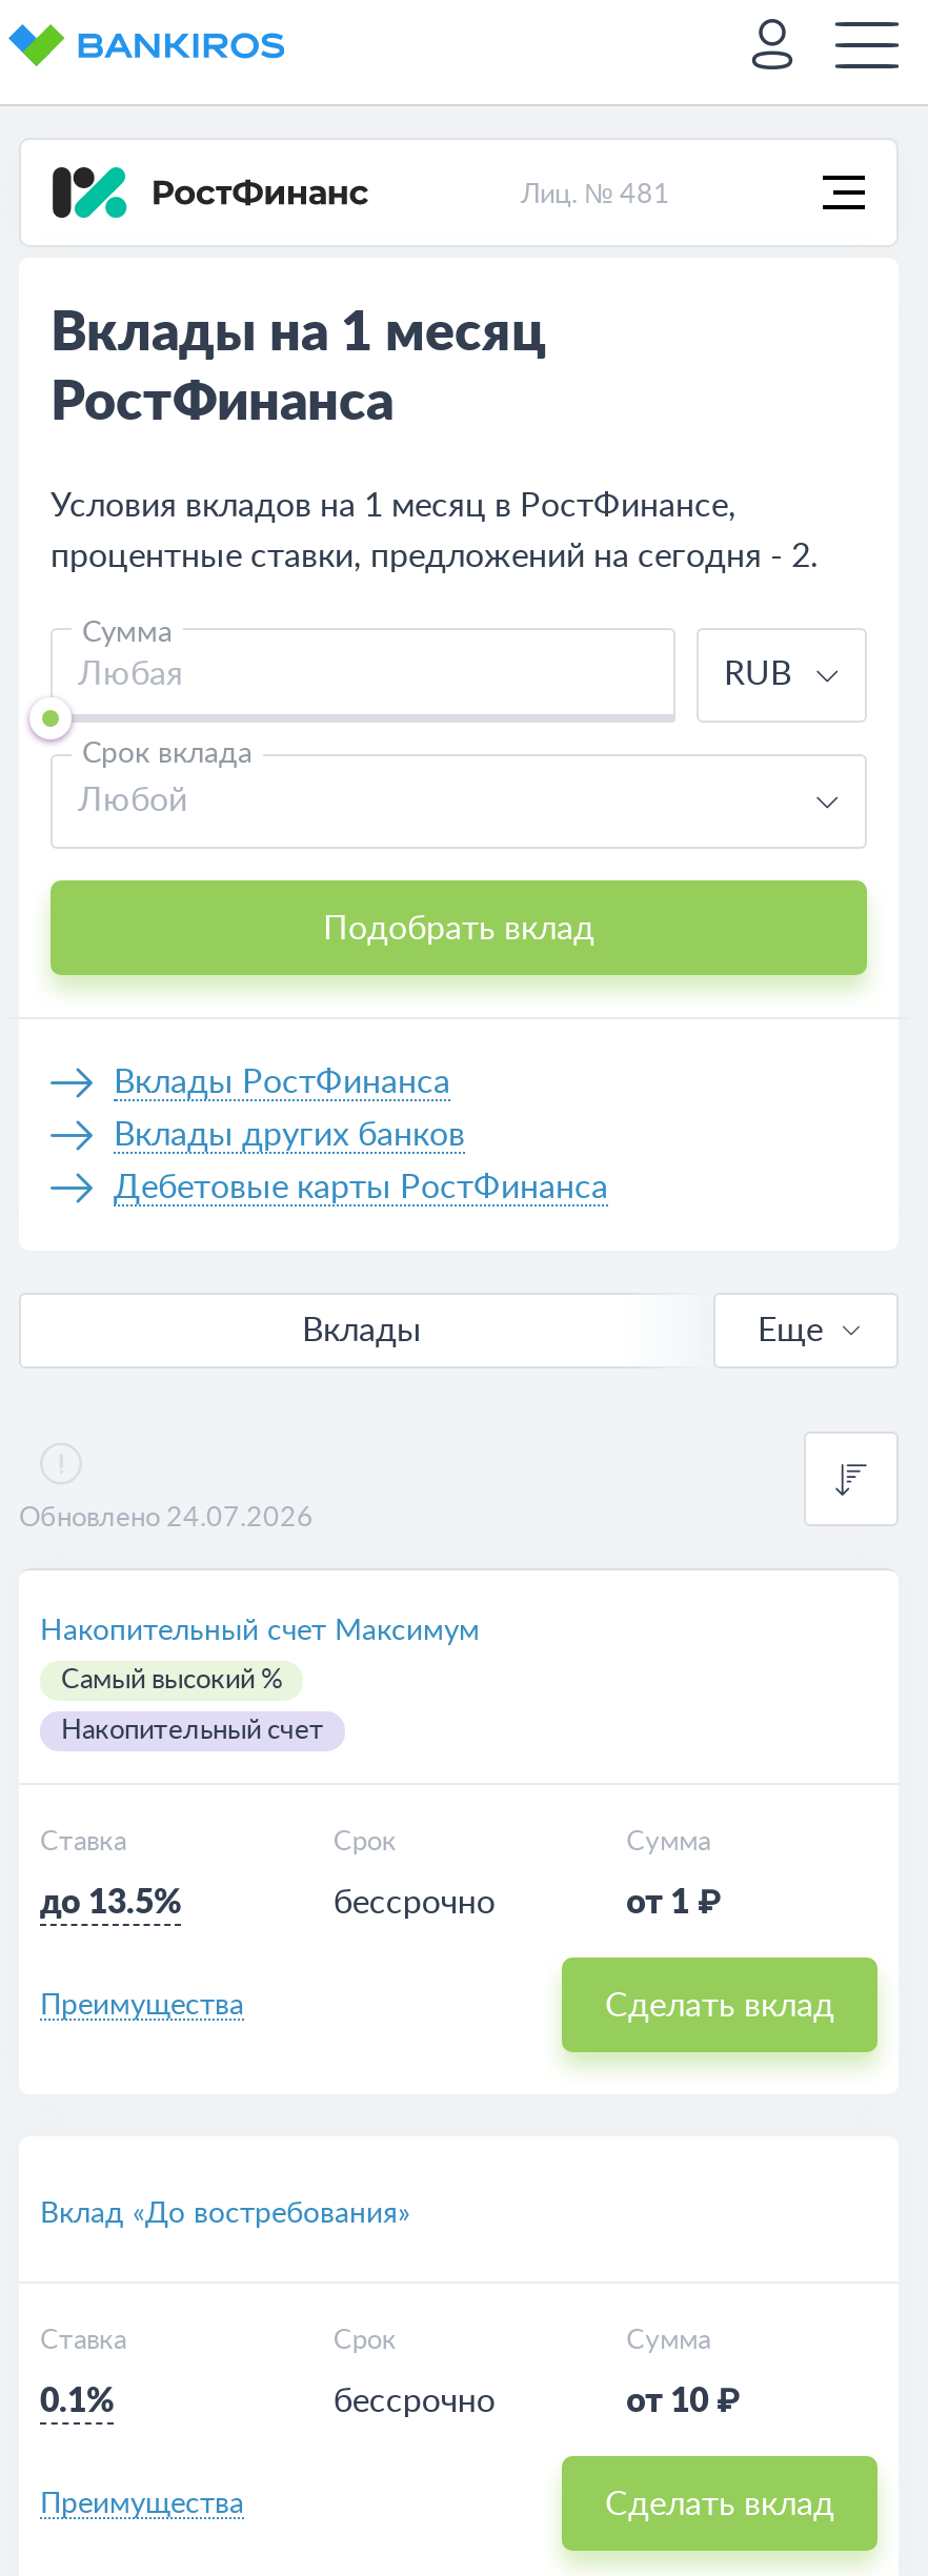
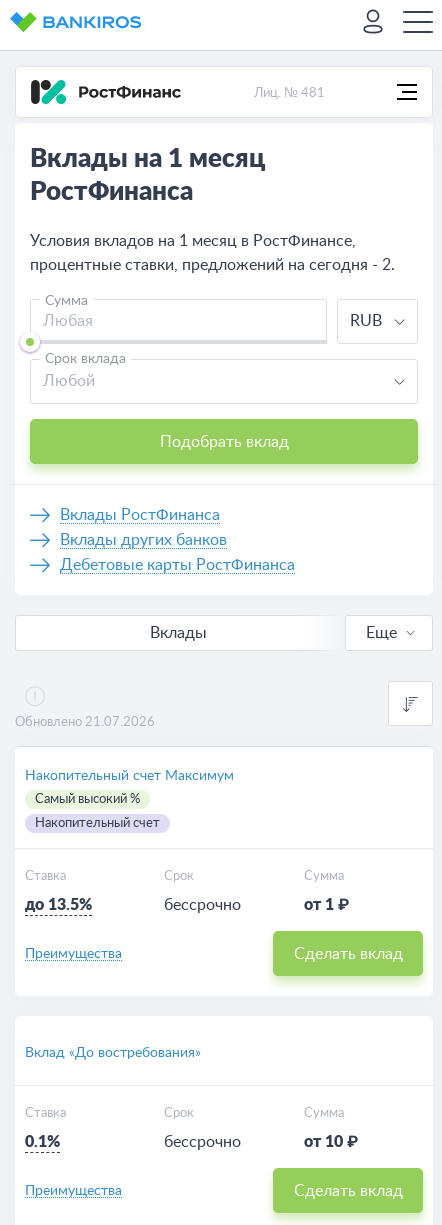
- Обновлено 24.07.2026
+ Обновлено 21.07.2026
